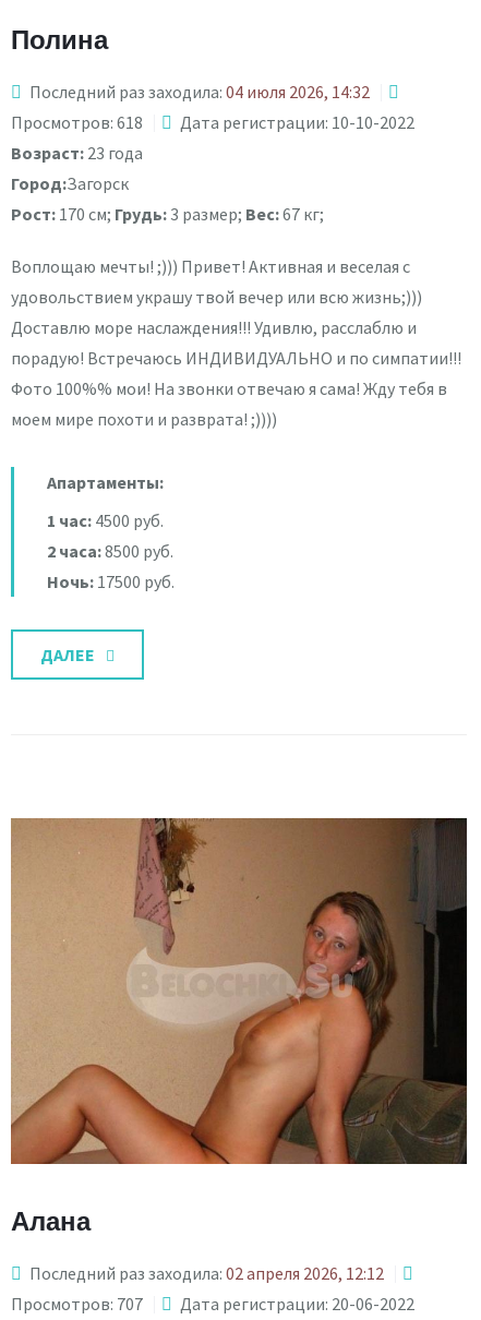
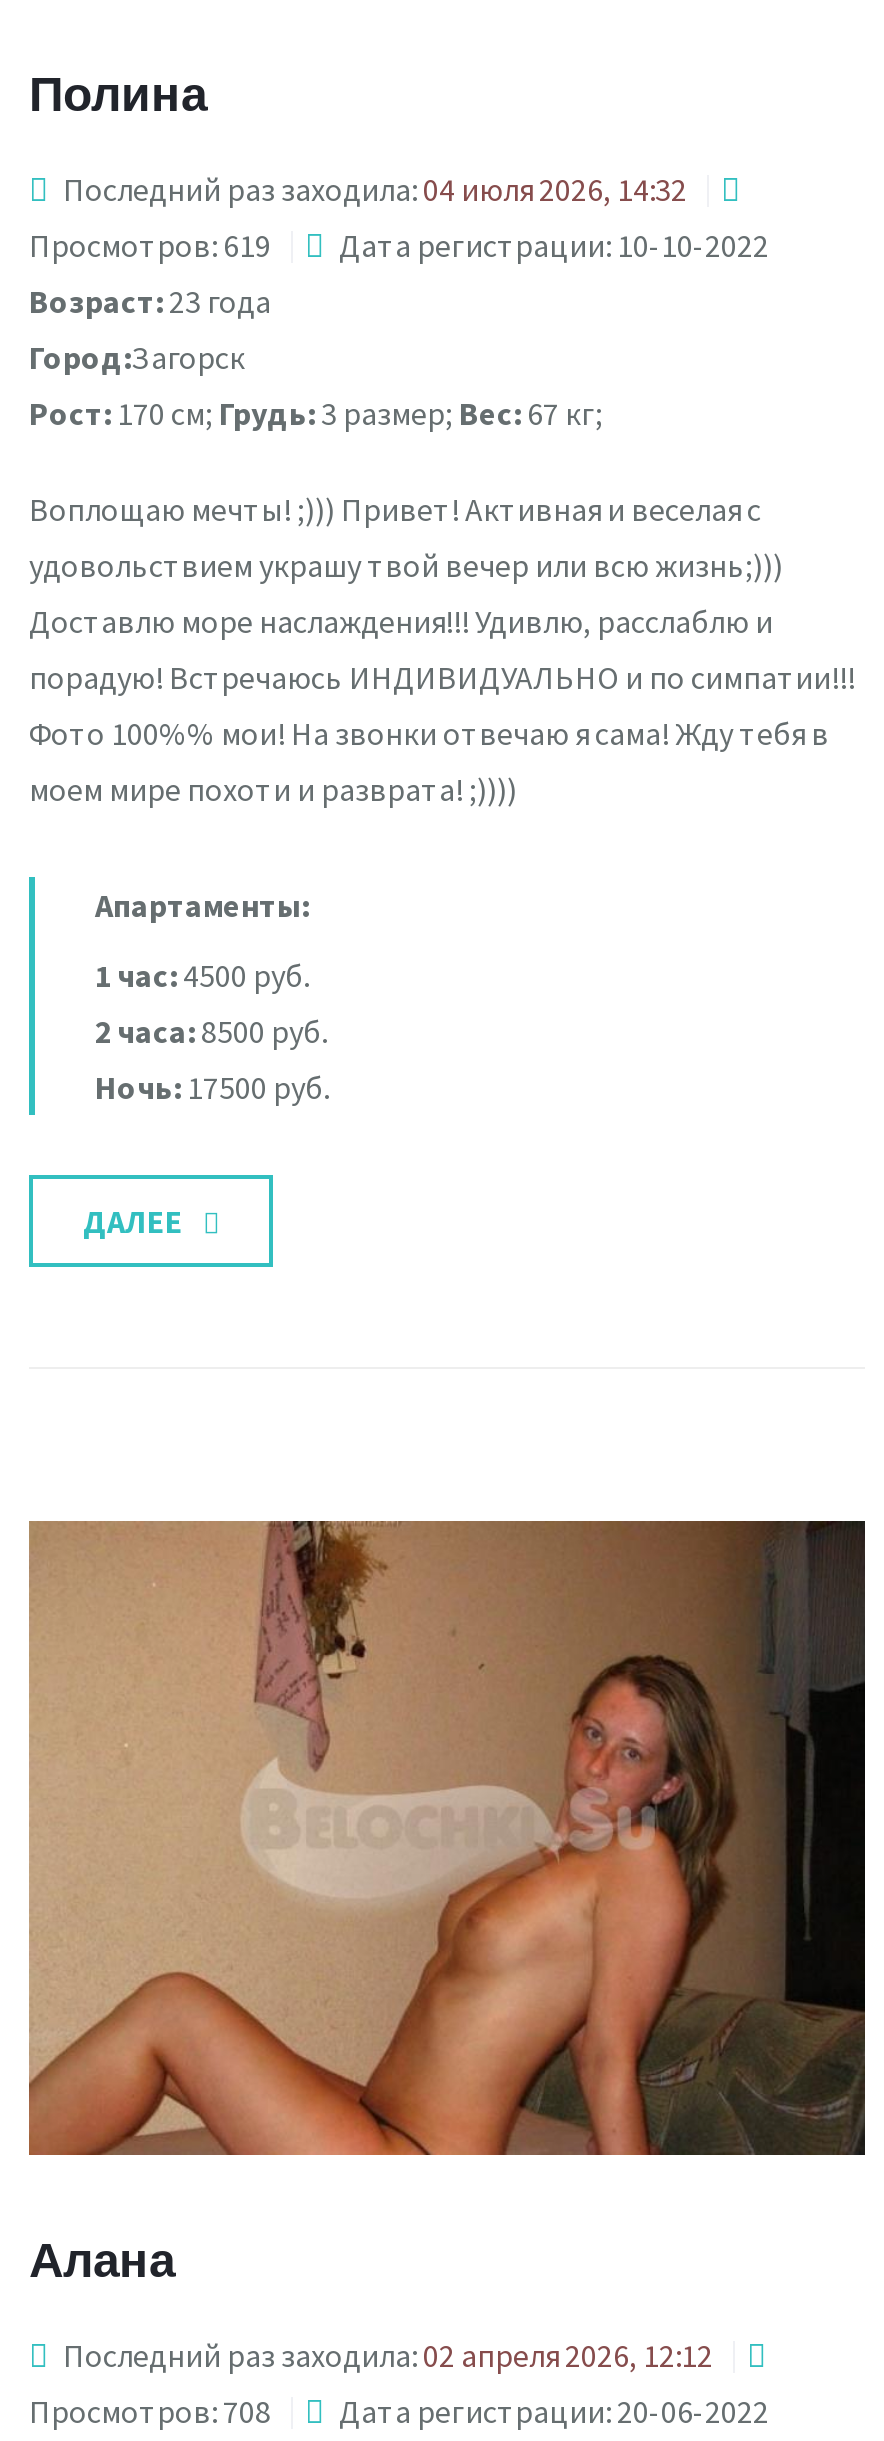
- Просмотров: 618 Дата регистрации: 10-10-2022
+ Просмотров: 619 Дата регистрации: 10-10-2022

- Просмотров: 707 Дата регистрации: 20-06-2022
+ Просмотров: 708 Дата регистрации: 20-06-2022
